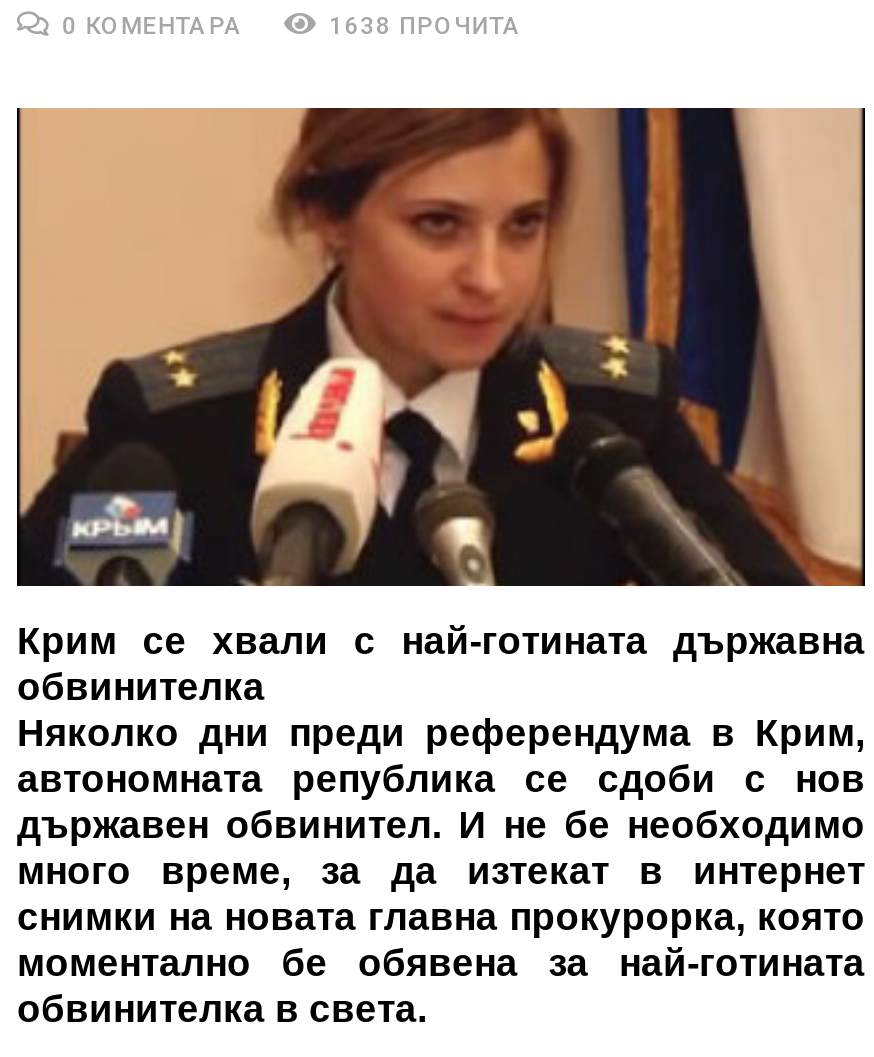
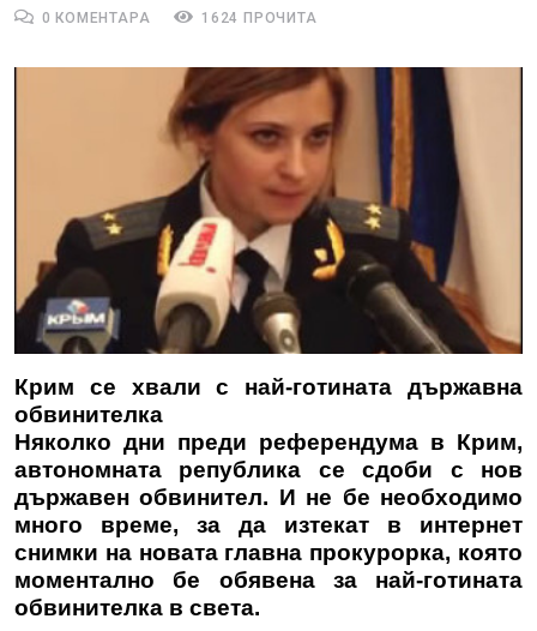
- 1638 ПРОЧИТА
+ 1624 ПРОЧИТА
